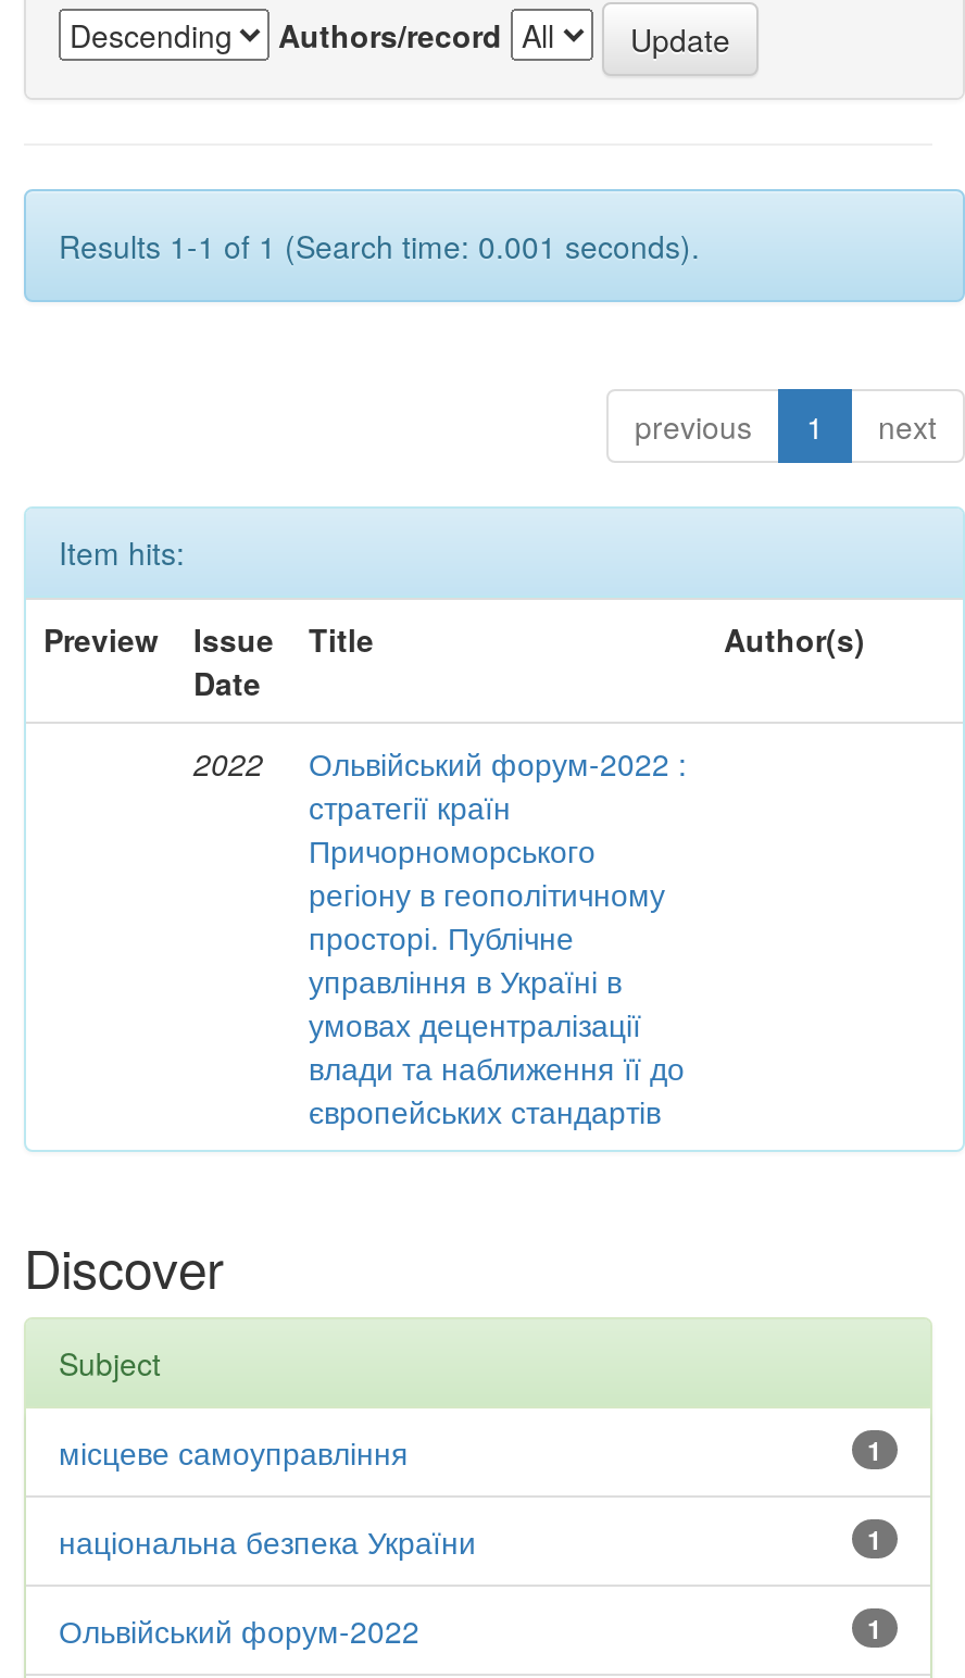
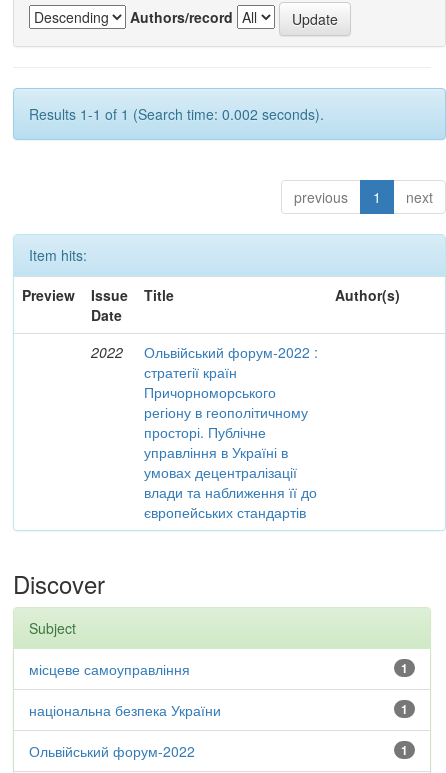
- Results 1-1 of 1 (Search time: 0.001 seconds).
+ Results 1-1 of 1 (Search time: 0.002 seconds).
